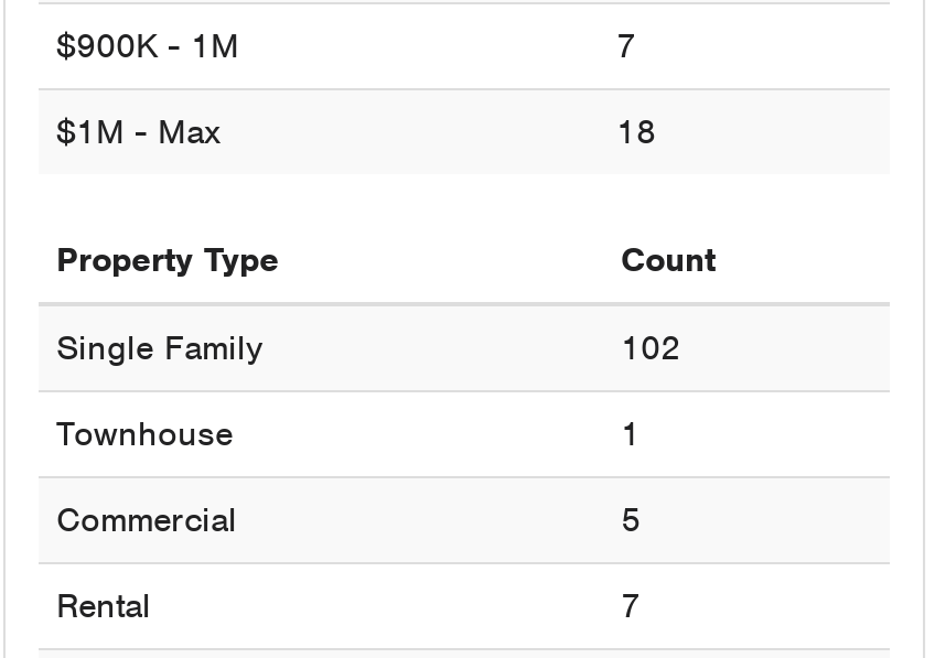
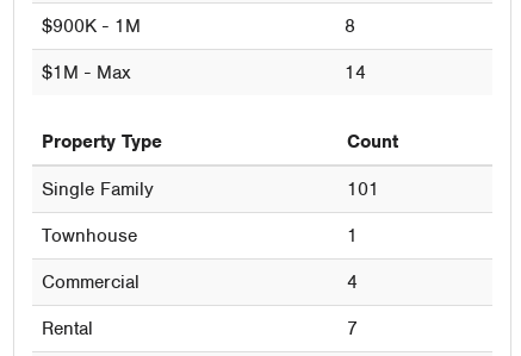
- 7
+ 8

- 18
+ 14

- 102
+ 101

- 5
+ 4
